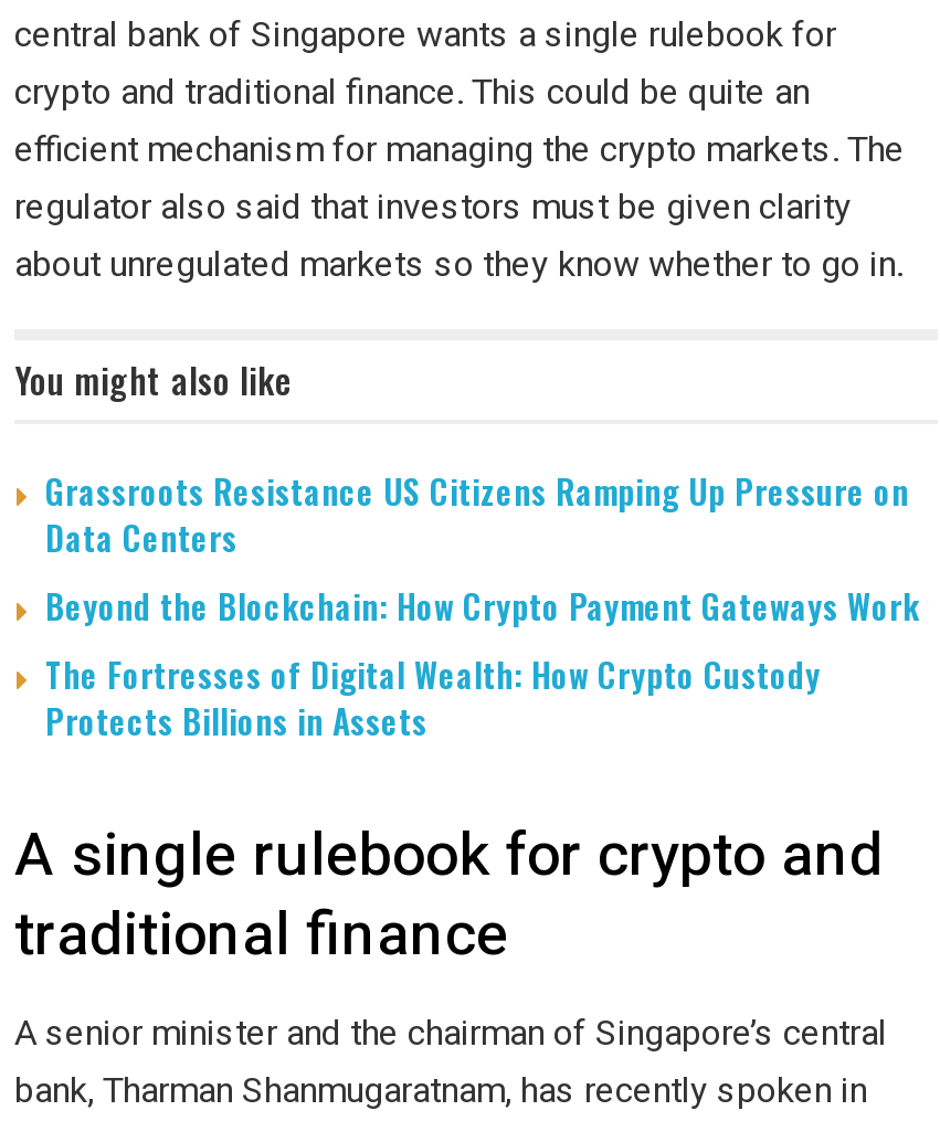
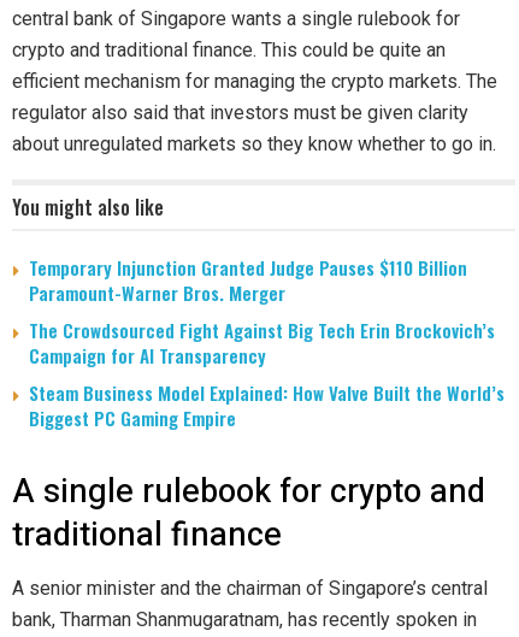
- Grassroots Resistance US Citizens Ramping Up Pressure on
- Data Centers
- Beyond the Blockchain: How Crypto Payment Gateways Work
- The Fortresses of Digital Wealth: How Crypto Custody
- Protects Billions in Assets
+ Temporary Injunction Granted Judge Pauses $110 Billion
+ Paramount-Warner Bros. Merger
+ The Crowdsourced Fight Against Big Tech Erin Brockovich’s
+ Campaign for AI Transparency
+ Steam Business Model Explained: How Valve Built the World’s
+ Biggest PC Gaming Empire
